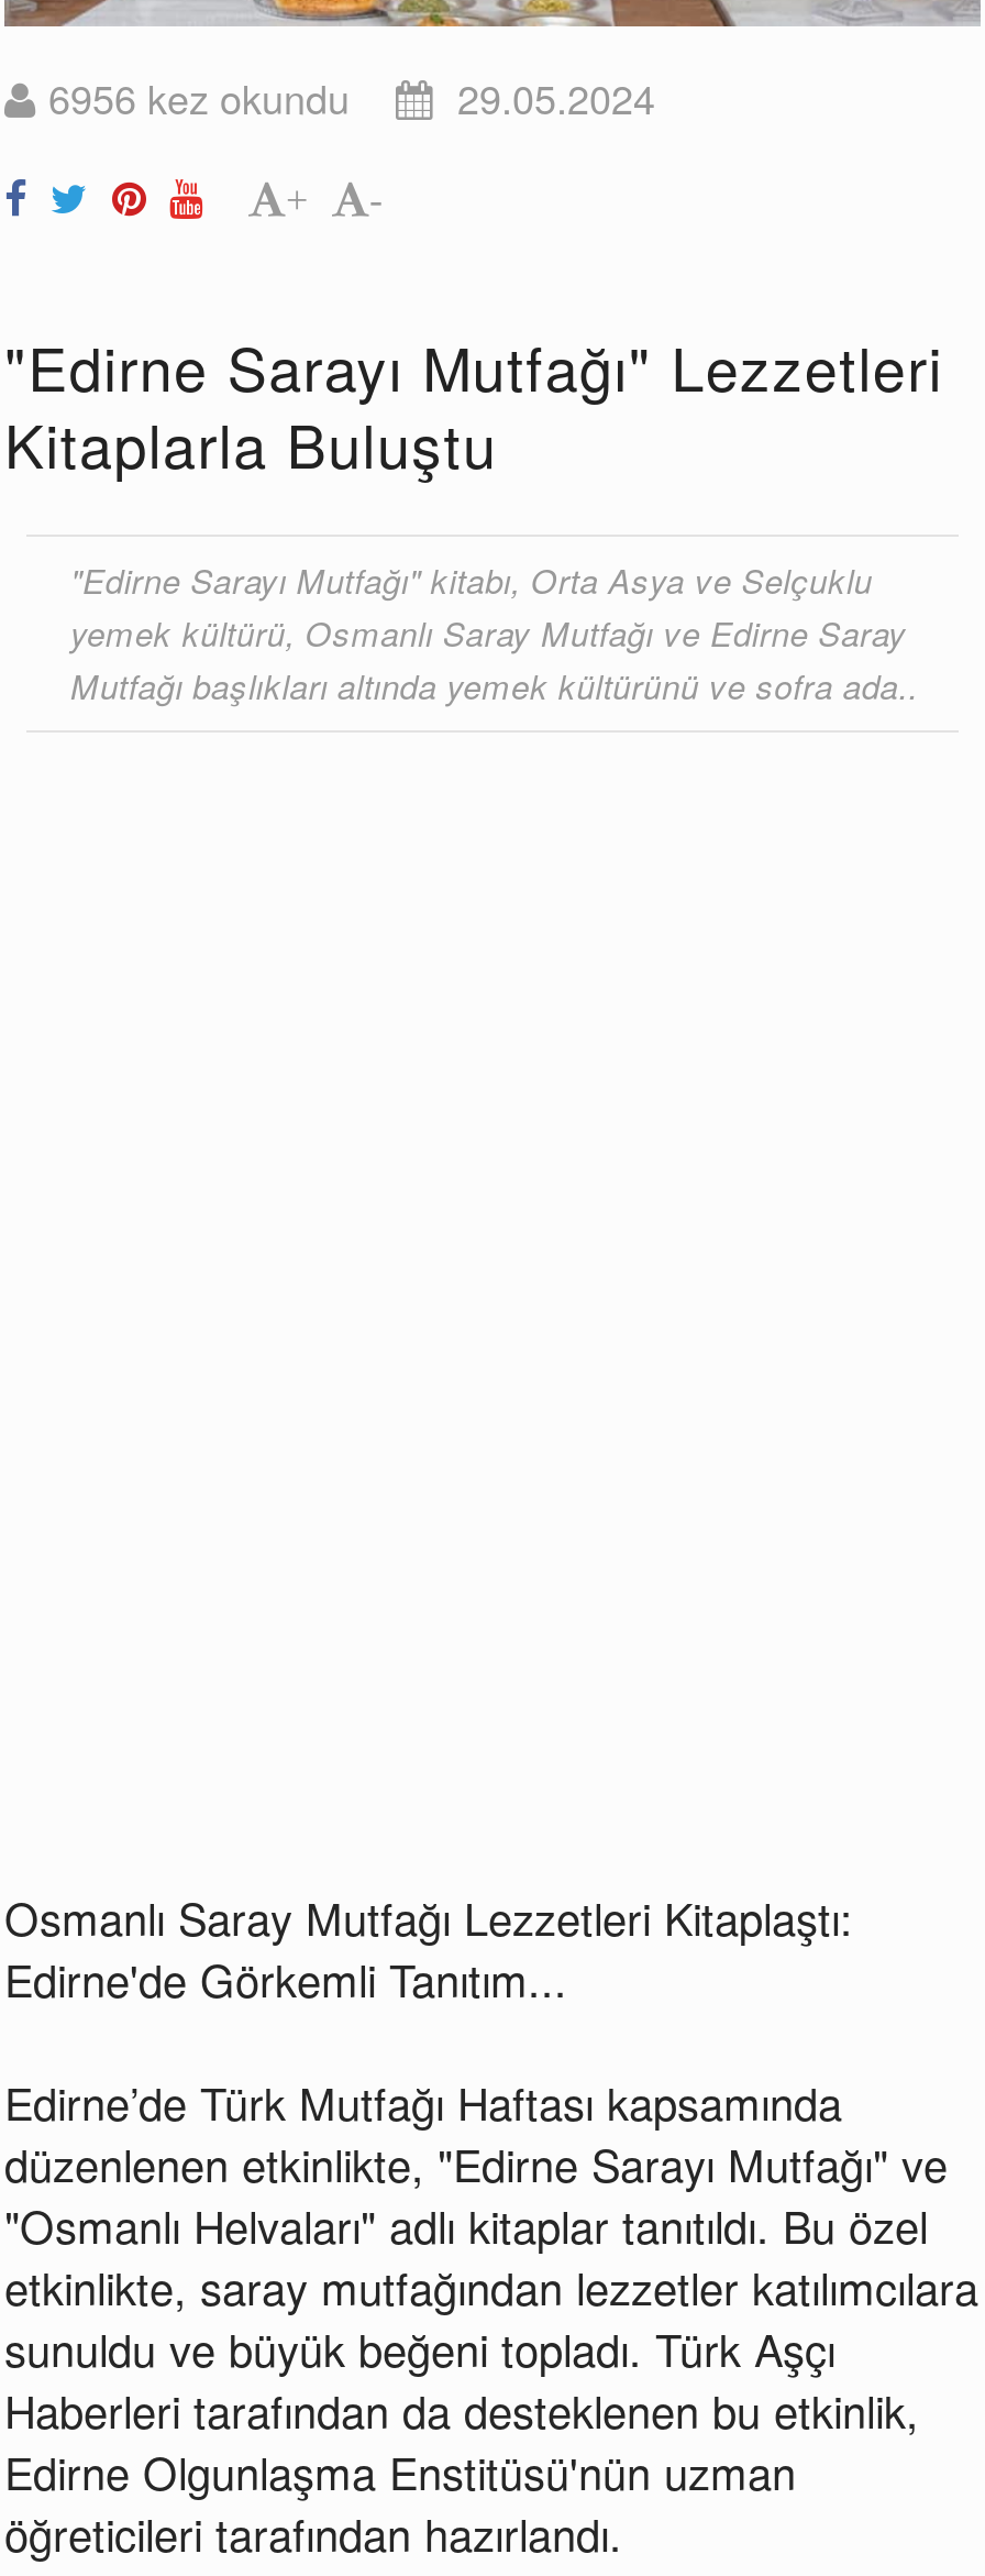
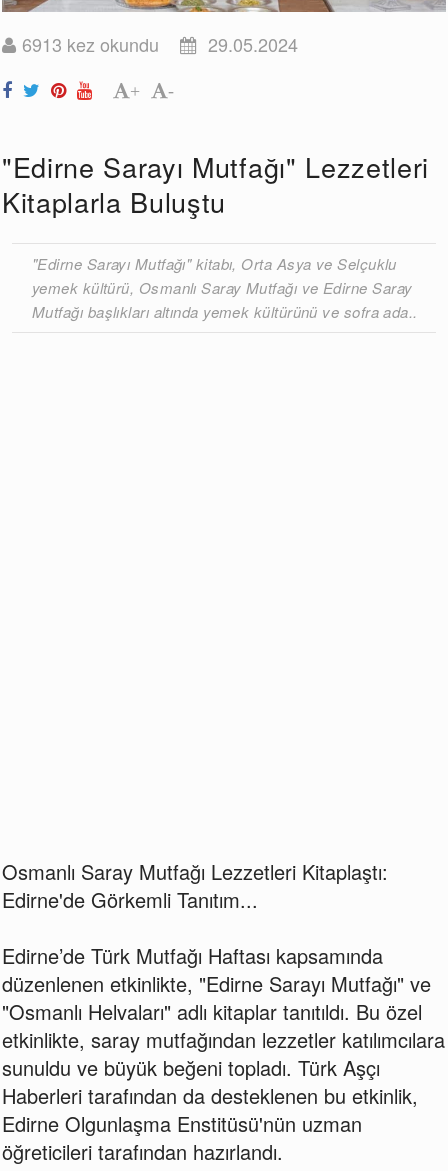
- 6956 kez okundu 29.05.2024
+ 6913 kez okundu 29.05.2024
